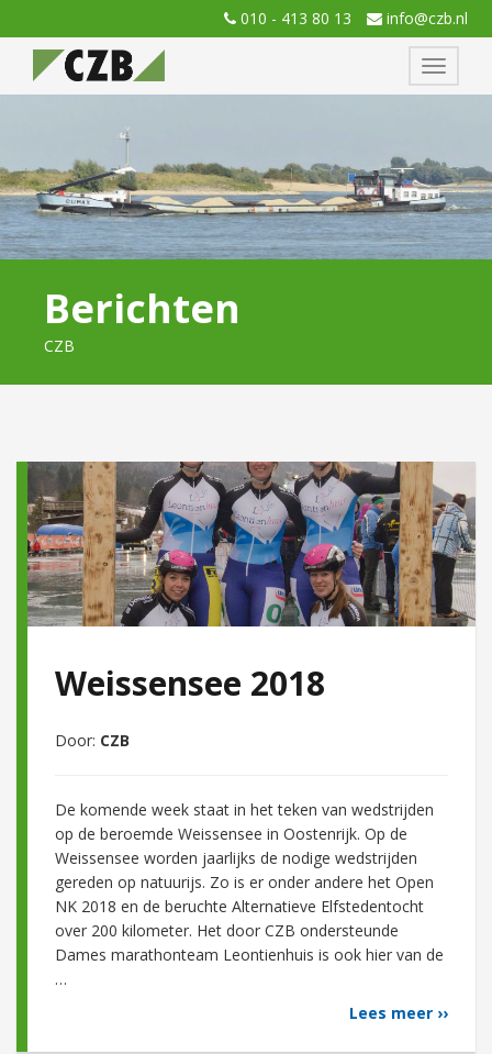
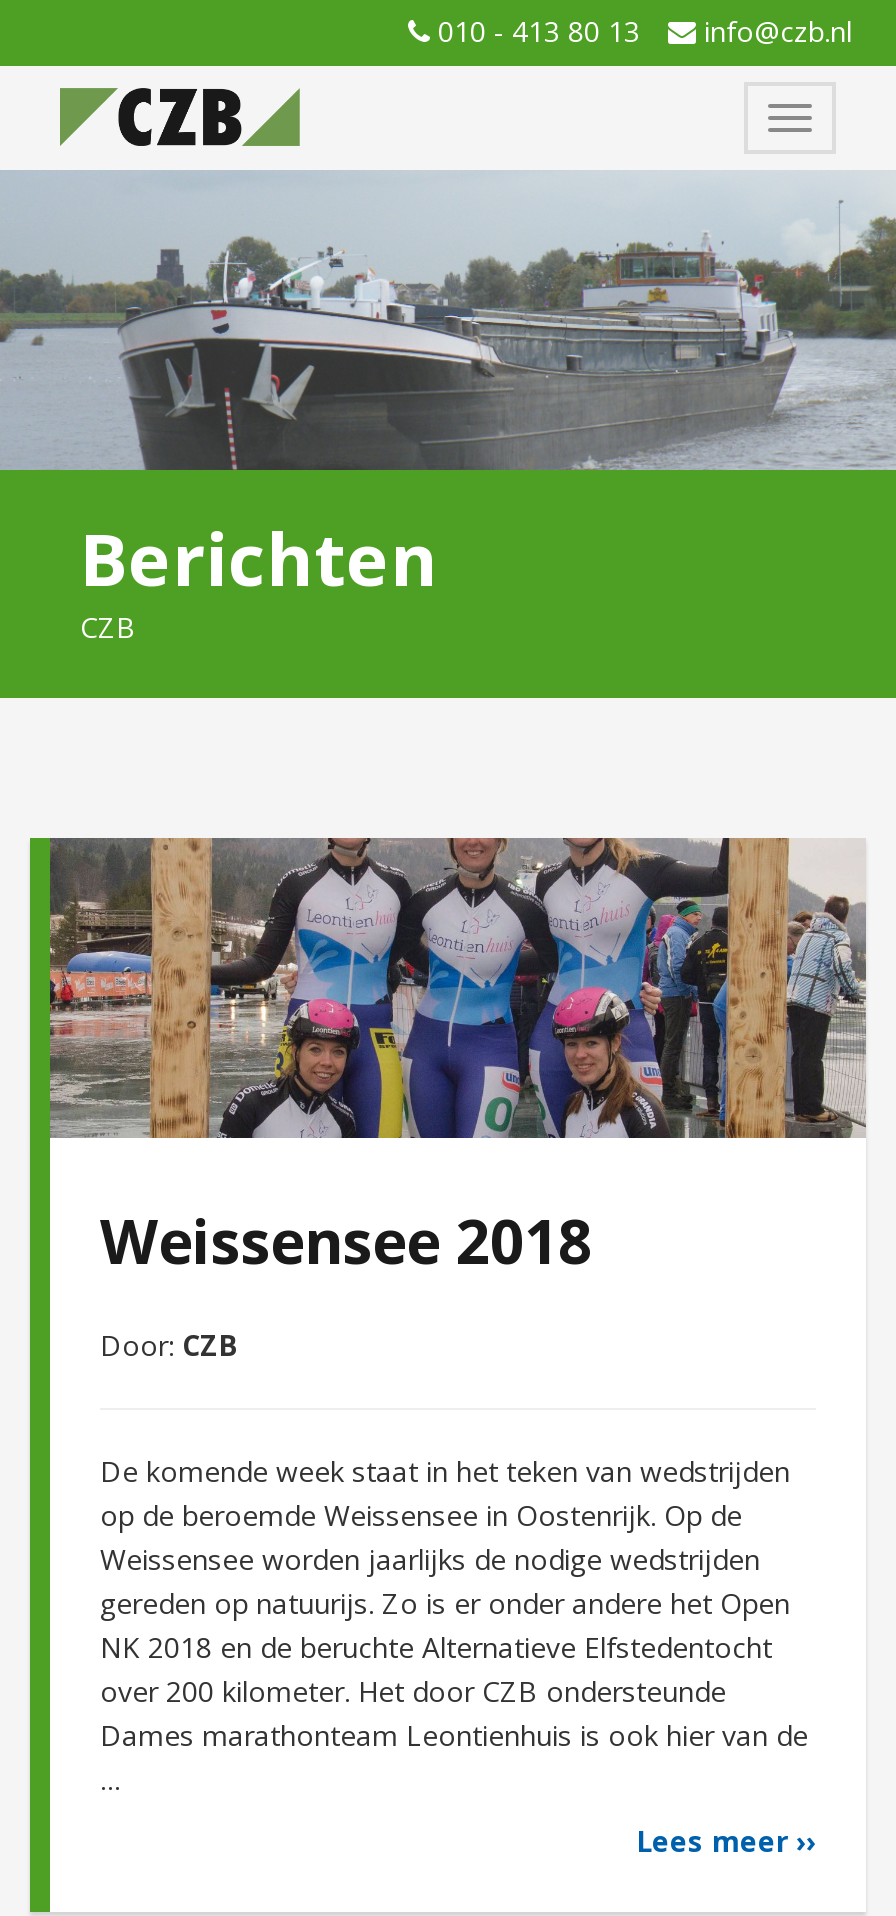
- [image]
+ [image]
